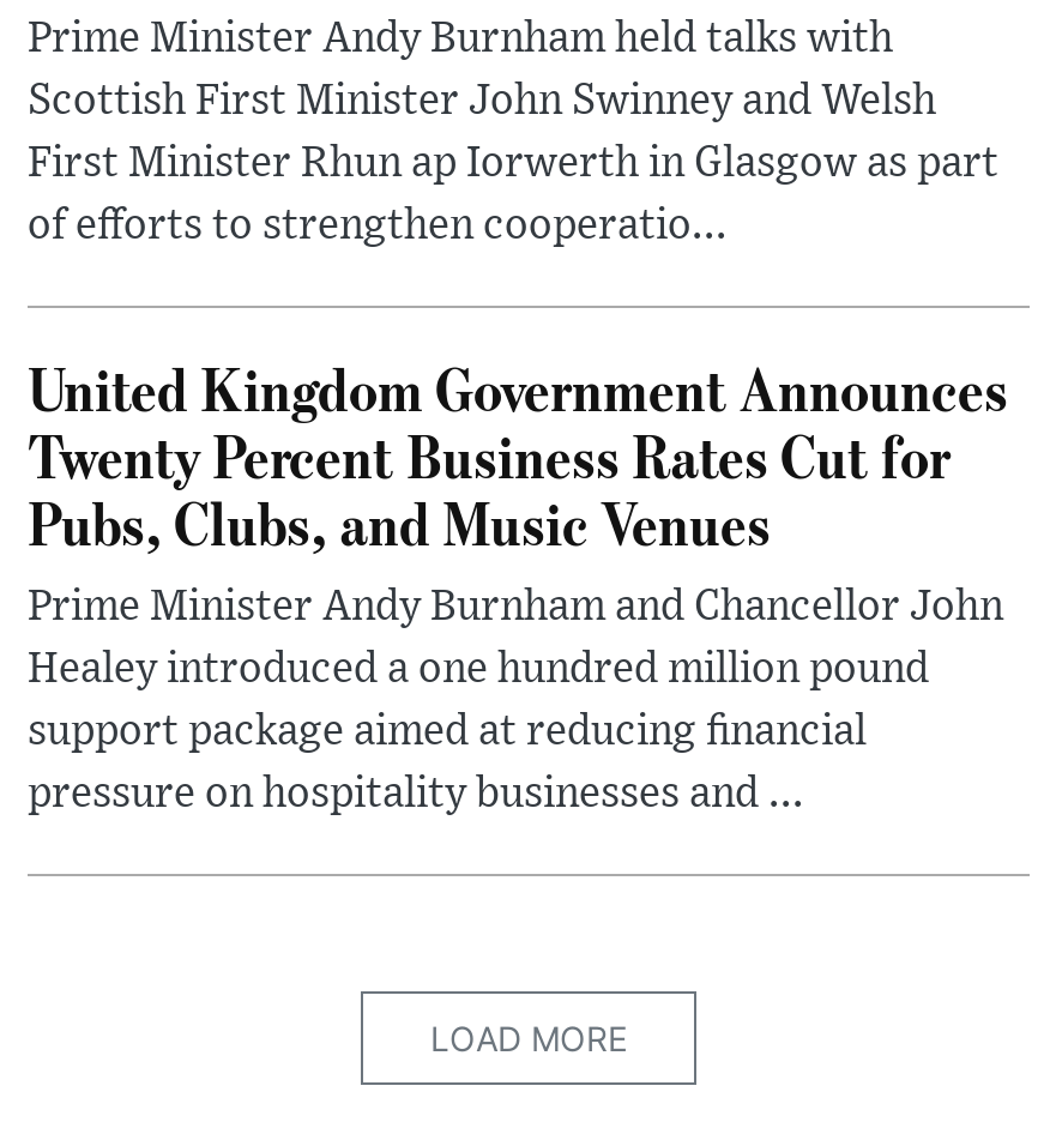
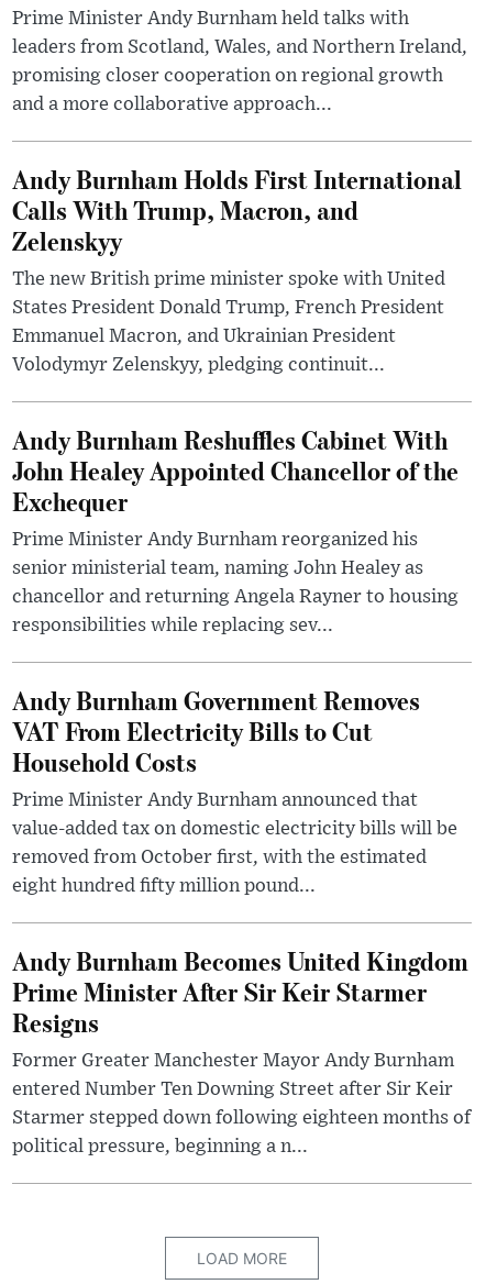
- Scottish First Minister John Swinney and Welsh
- First Minister Rhun ap Iorwerth in Glasgow as part
- of efforts to strengthen cooperatio...
- United Kingdom Government Announces
- Twenty Percent Business Rates Cut for
- Pubs, Clubs, and Music Venues
- Prime Minister Andy Burnham and Chancellor John
- Healey introduced a one hundred million pound
- support package aimed at reducing financial
- pressure on hospitality businesses and ...
+ leaders from Scotland, Wales, and Northern Ireland,
+ promising closer cooperation on regional growth
+ and a more collaborative approach...
+ Andy Burnham Holds First International
+ Calls With Trump, Macron, and
+ Zelenskyy
+ The new British prime minister spoke with United
+ States President Donald Trump, French President
+ Emmanuel Macron, and Ukrainian President
+ Volodymyr Zelenskyy, pledging continuit...
+ Andy Burnham Reshuffles Cabinet With
+ John Healey Appointed Chancellor of the
+ Exchequer
+ Prime Minister Andy Burnham reorganized his
+ senior ministerial team, naming John Healey as
+ chancellor and returning Angela Rayner to housing
+ responsibilities while replacing sev...
+ Andy Burnham Government Removes
+ VAT From Electricity Bills to Cut
+ Household Costs
+ Prime Minister Andy Burnham announced that
+ value-added tax on domestic electricity bills will be
+ removed from October first, with the estimated
+ eight hundred fifty million pound...
+ Andy Burnham Becomes United Kingdom
+ Prime Minister After Sir Keir Starmer
+ Resigns
+ Former Greater Manchester Mayor Andy Burnham
+ entered Number Ten Downing Street after Sir Keir
+ Starmer stepped down following eighteen months of
+ political pressure, beginning a n...
